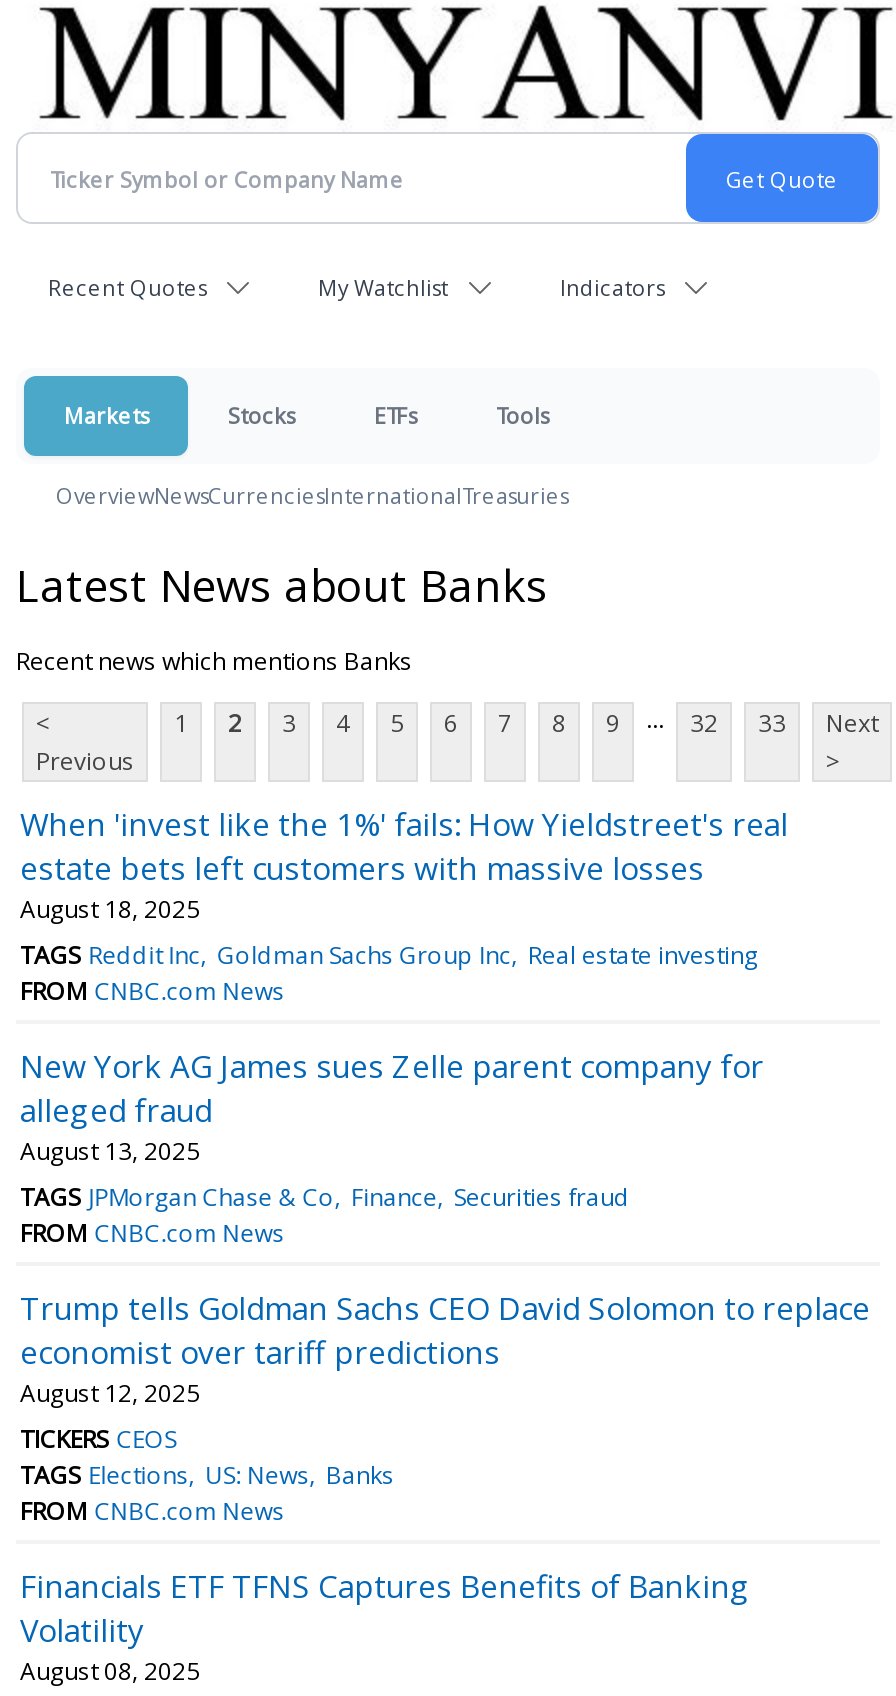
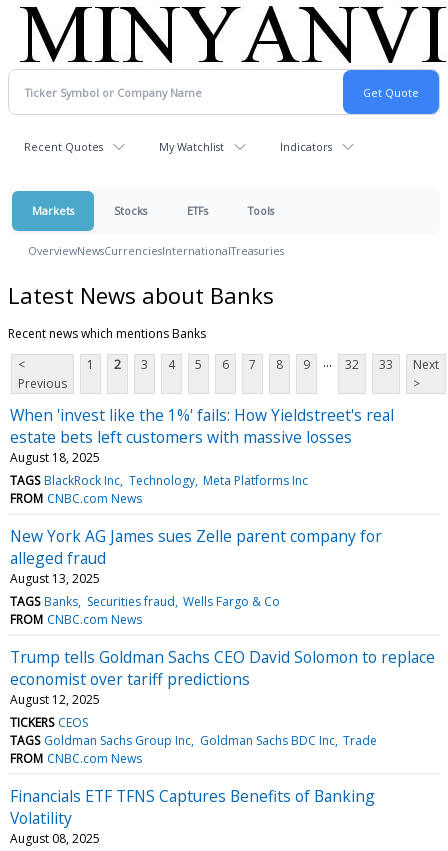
- TAGS Reddit Inc Goldman Sachs Group Inc Real estate investing
+ TAGS BlackRock Inc Technology Meta Platforms Inc

- TAGS JPMorgan Chase & Co Finance Securities fraud
+ TAGS Banks Securities fraud Wells Fargo & Co

- TAGS Elections US: News Banks
+ TAGS Goldman Sachs Group Inc Goldman Sachs BDC Inc Trade
